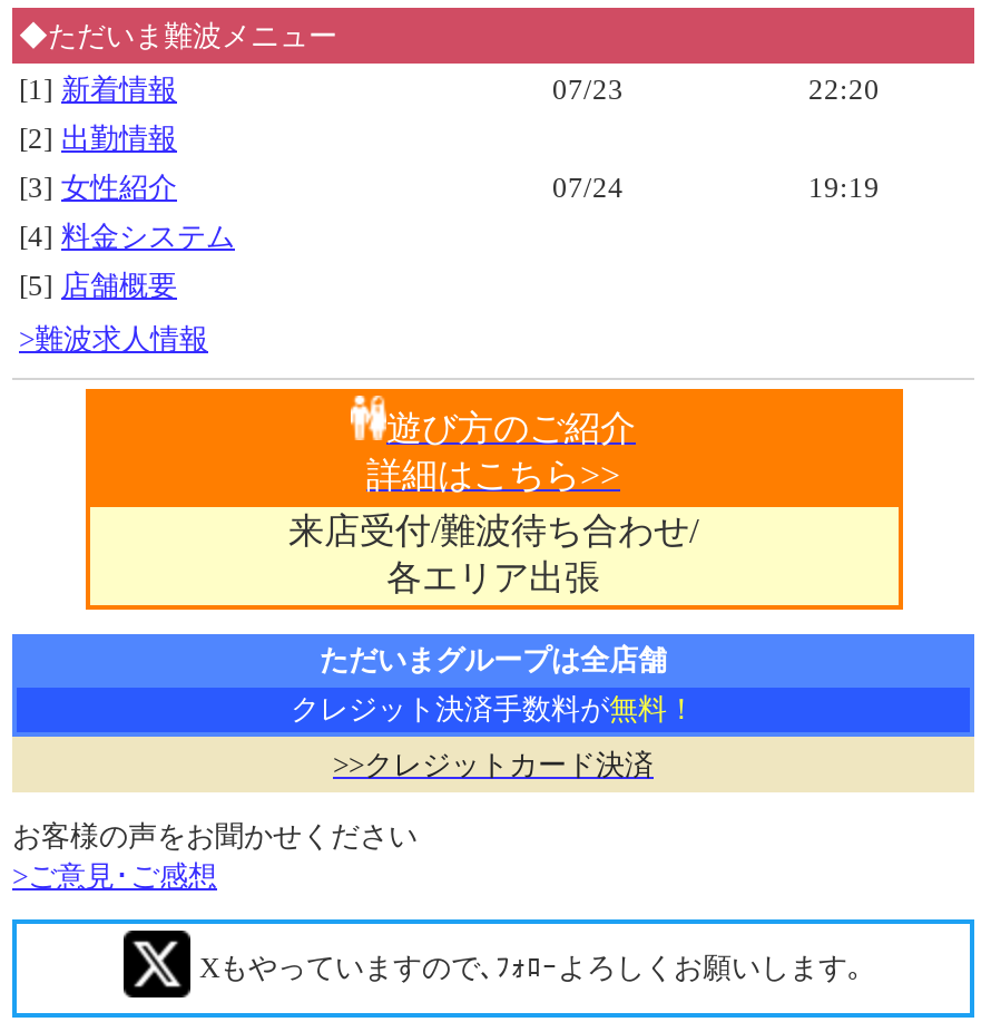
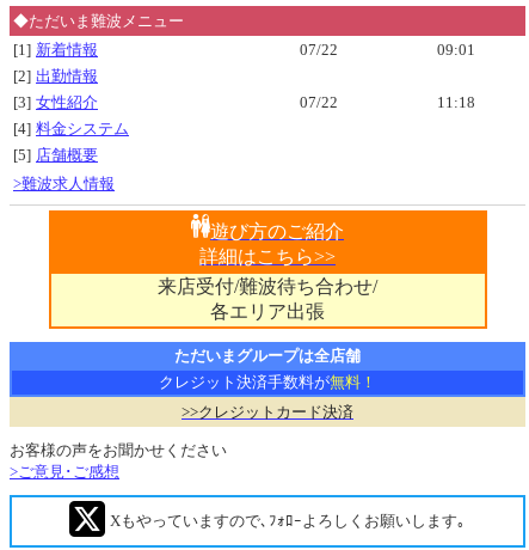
- 07/23
+ 07/22

- 22:20
+ 09:01

- 07/24
+ 07/22

- 19:19
+ 11:18
